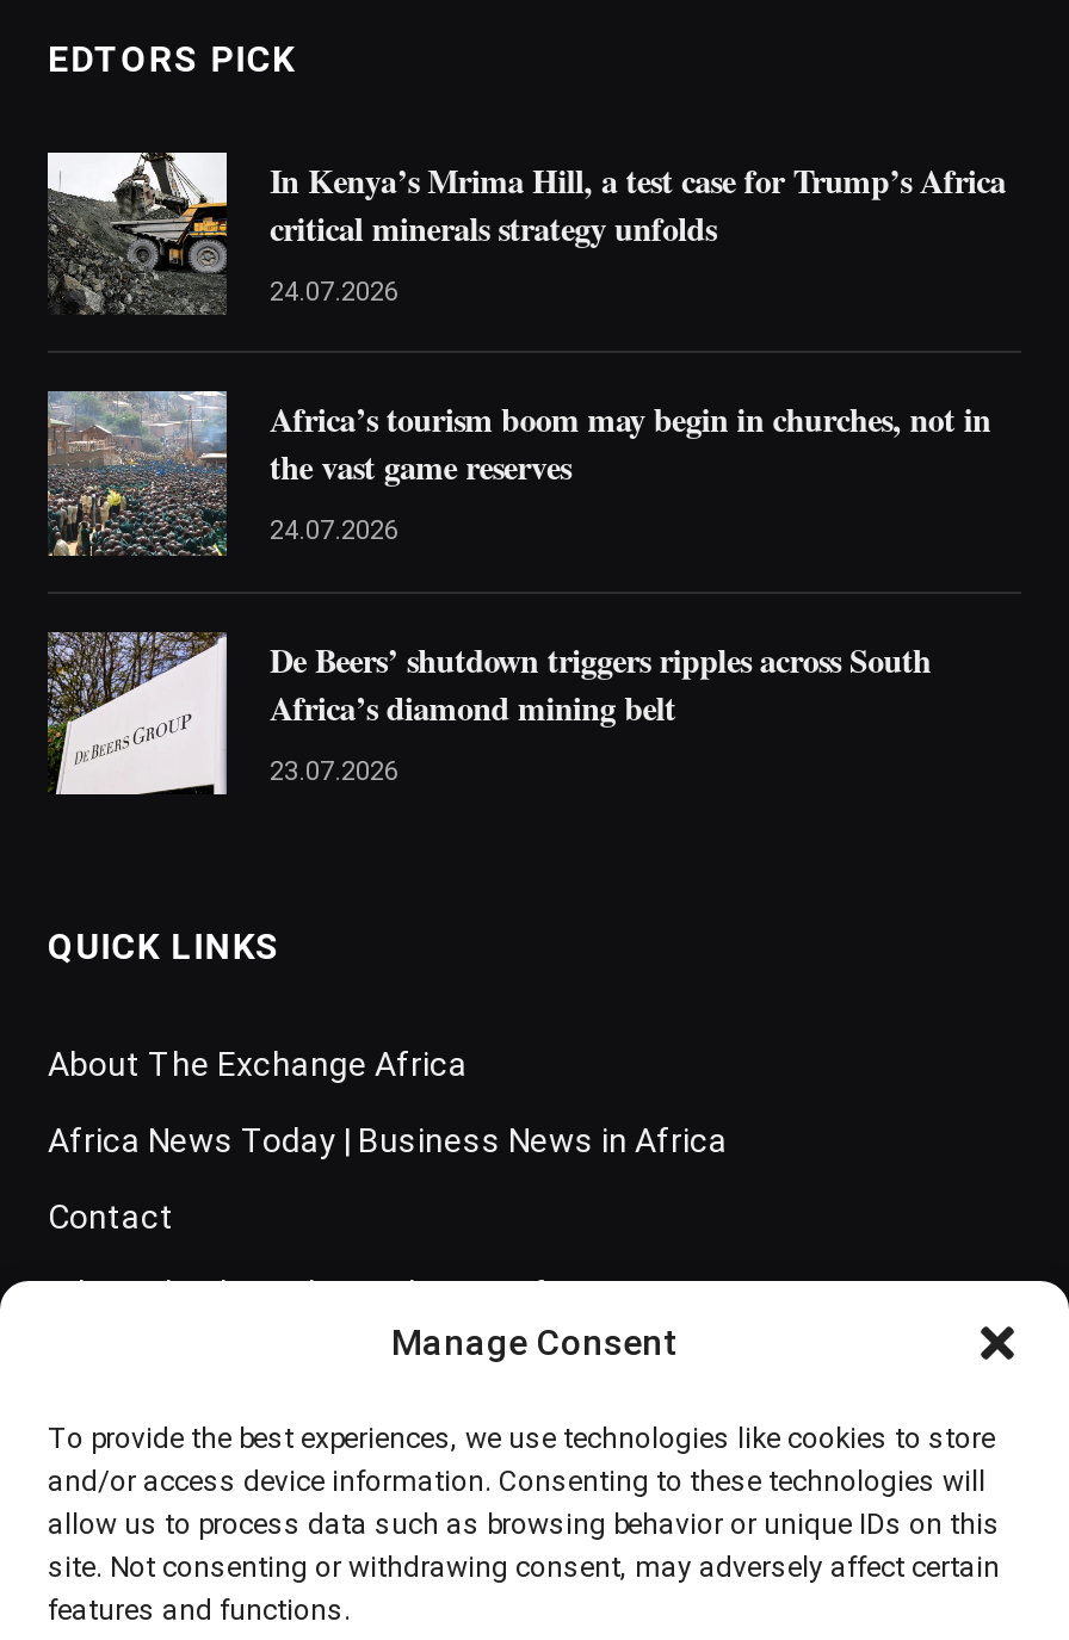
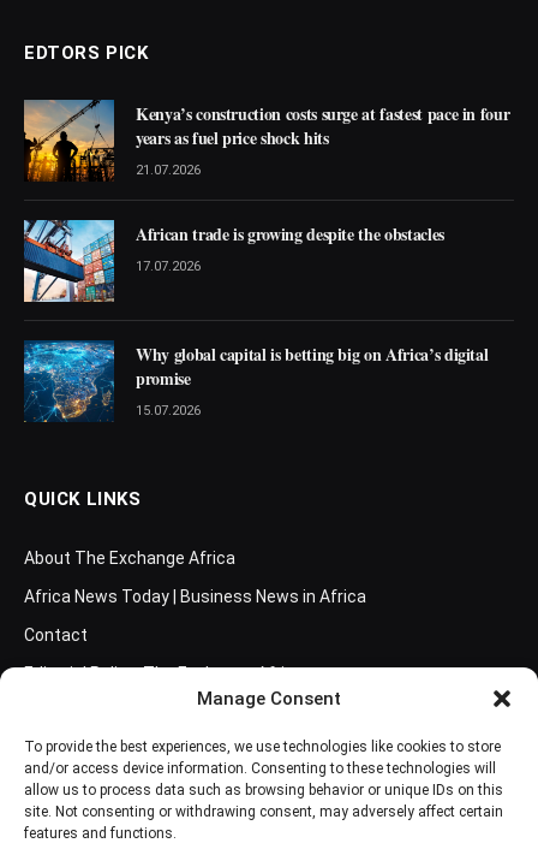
- [image]
- In Kenya’s Mrima Hill, a test case for Trump’s Africa
- critical minerals strategy unfolds
+ [image]
+ Kenya’s construction costs surge at fastest pace in four
+ years as fuel price shock hits

- 24.07.2026
+ 21.07.2026

- [image]
- Africa’s tourism boom may begin in churches, not in
- the vast game reserves
+ [image]
+ African trade is growing despite the obstacles

- 24.07.2026
+ 17.07.2026

- [image]
- De Beers’ shutdown triggers ripples across South
- Africa’s diamond mining belt
+ [image]
+ Why global capital is betting big on Africa’s digital
+ promise

- 23.07.2026
+ 15.07.2026
